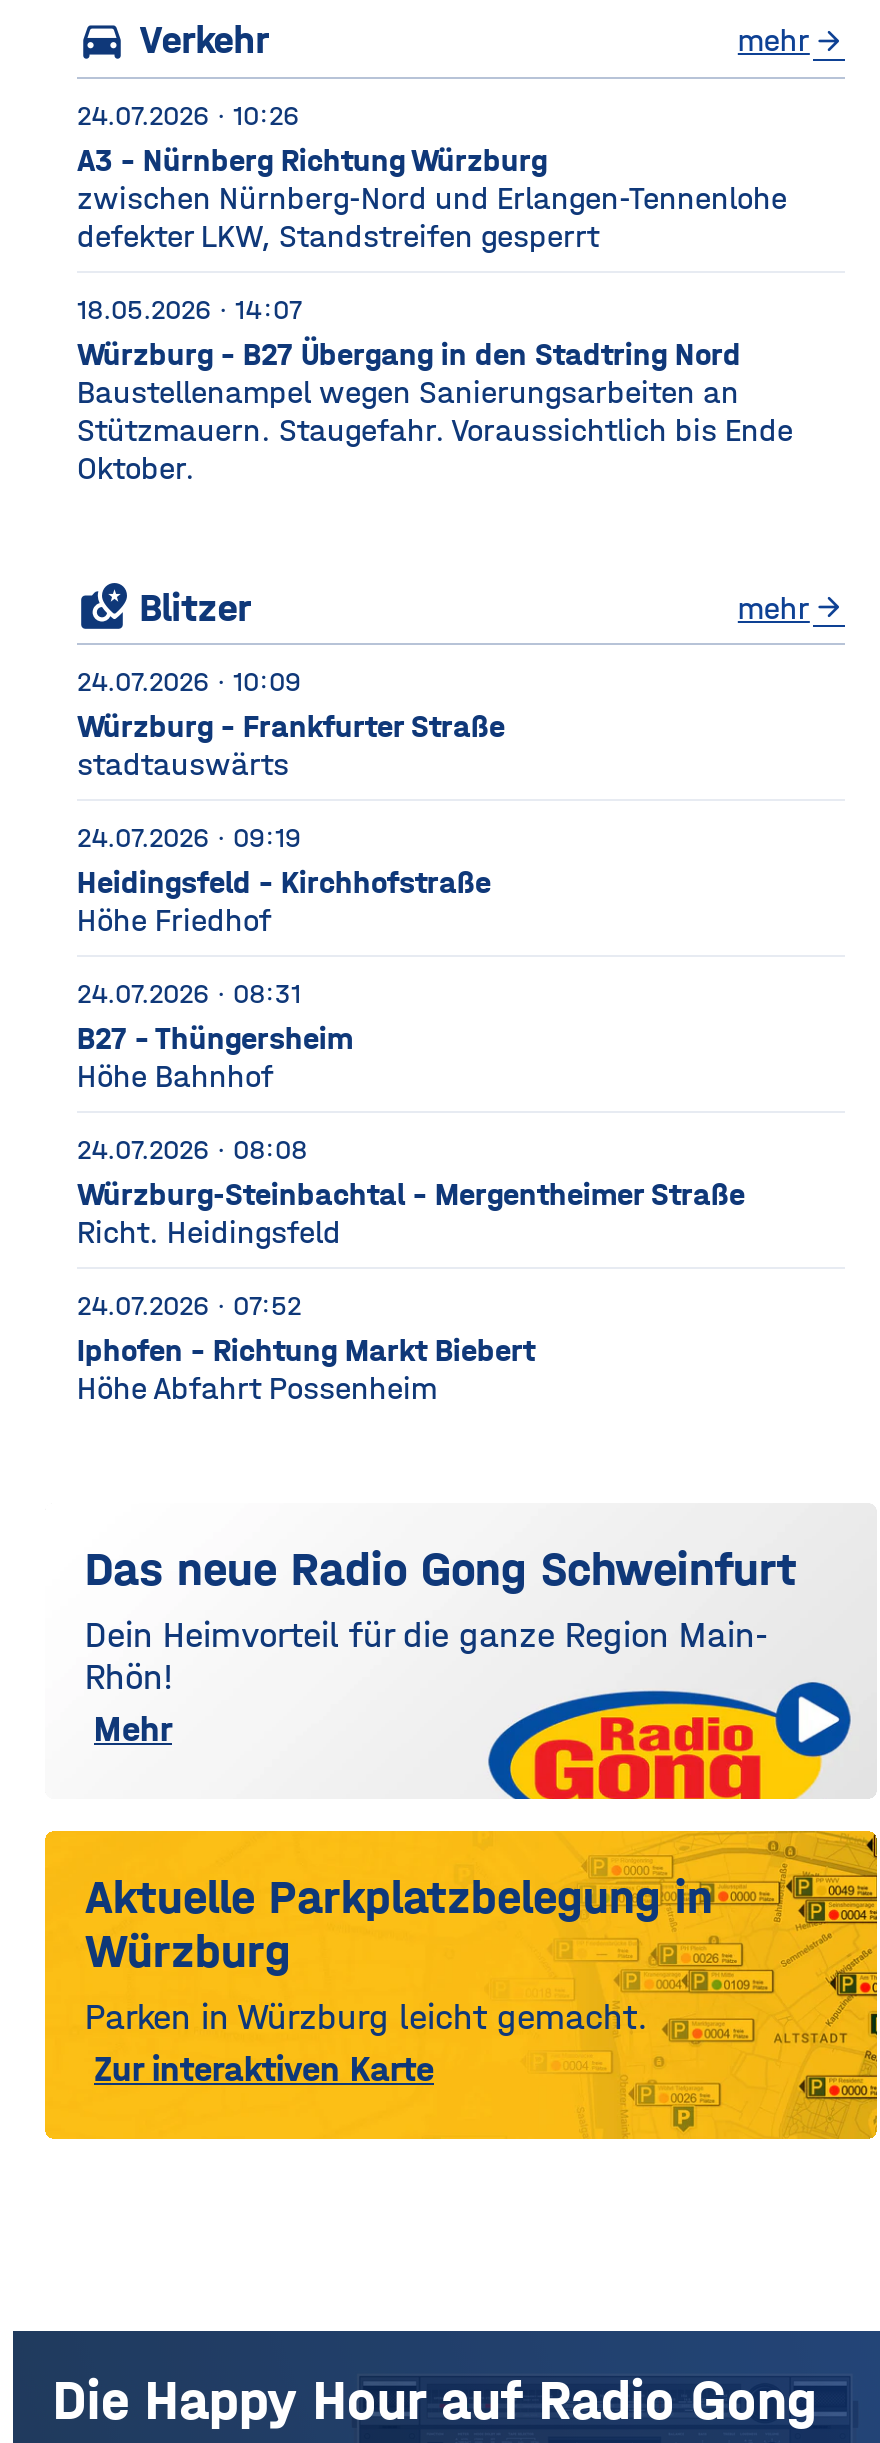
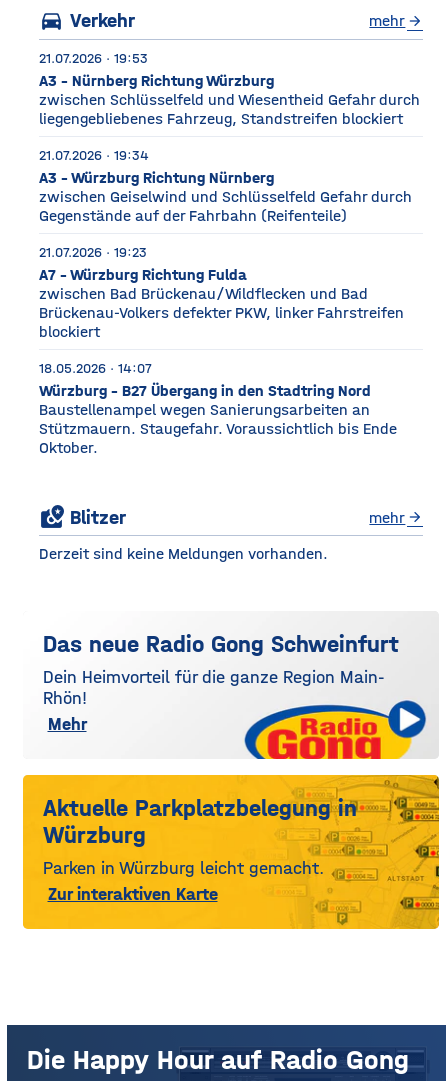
- 24.07.2026 · 10:26
+ 21.07.2026 · 19:53

- zwischen Nürnberg-Nord und Erlangen-Tennenlohe
- defekter LKW, Standstreifen gesperrt
+ zwischen Schlüsselfeld und Wiesentheid Gefahr durch
+ liegengebliebenes Fahrzeug, Standstreifen blockiert
+ 21.07.2026 · 19:34
+ A3 - Würzburg Richtung Nürnberg
+ zwischen Geiselwind und Schlüsselfeld Gefahr durch
+ Gegenstände auf der Fahrbahn (Reifenteile)
+ 21.07.2026 · 19:23
+ A7 - Würzburg Richtung Fulda
+ zwischen Bad Brückenau/Wildflecken und Bad
+ Brückenau-Volkers defekter PKW, linker Fahrstreifen
+ blockiert

moved down: 18.05.2026 · 14:07 | Würzburg - B27 Übergang in den Stadtring Nord | Baustellenampel wegen Sanierungsarbeiten an | Stützmauern. Staugefahr. Voraussichtlich bis Ende | Oktober.

- 24.07.2026 · 10:09
- Würzburg - Frankfurter Straße
- stadtauswärts
- 24.07.2026 · 09:19
- Heidingsfeld - Kirchhofstraße
- Höhe Friedhof
- 24.07.2026 · 08:31
- B27 - Thüngersheim
- Höhe Bahnhof
- 24.07.2026 · 08:08
- Würzburg-Steinbachtal - Mergentheimer Straße
- Richt. Heidingsfeld
- 24.07.2026 · 07:52
- Iphofen - Richtung Markt Biebert
- Höhe Abfahrt Possenheim
+ Derzeit sind keine Meldungen vorhanden.
